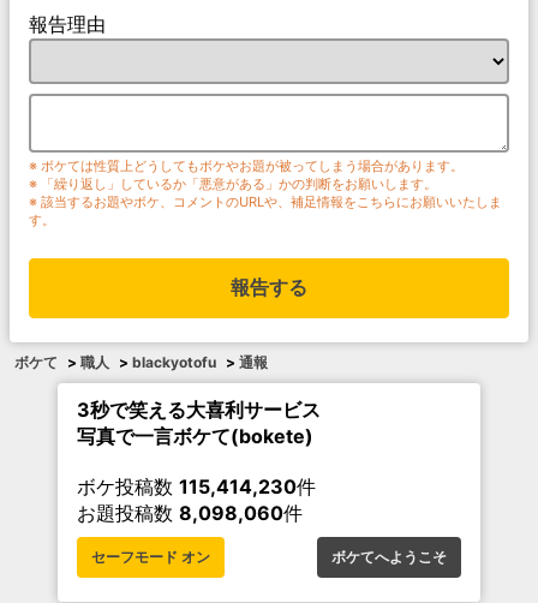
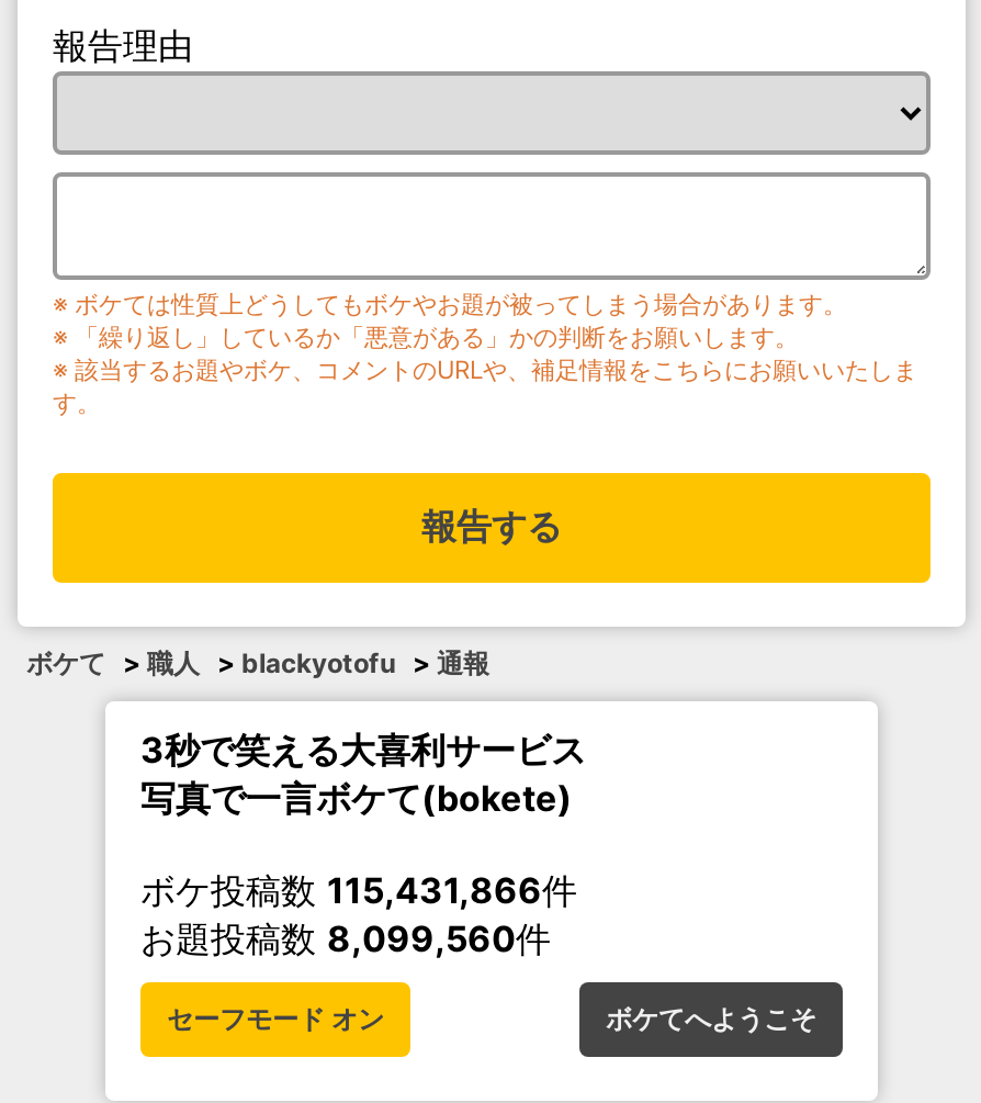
- ボケ投稿数115,414,230件
+ ボケ投稿数115,431,866件

- お題投稿数8,098,060件
+ お題投稿数8,099,560件
